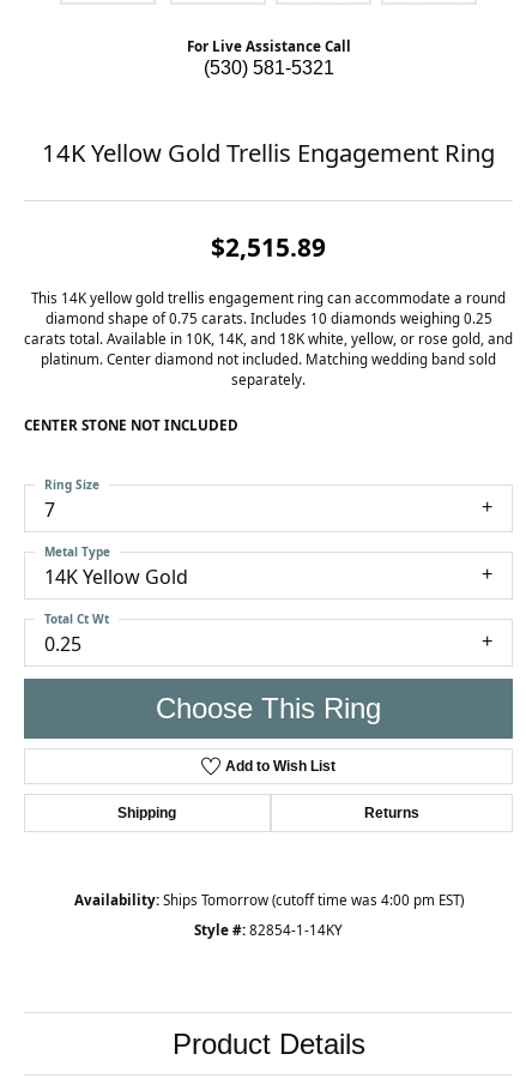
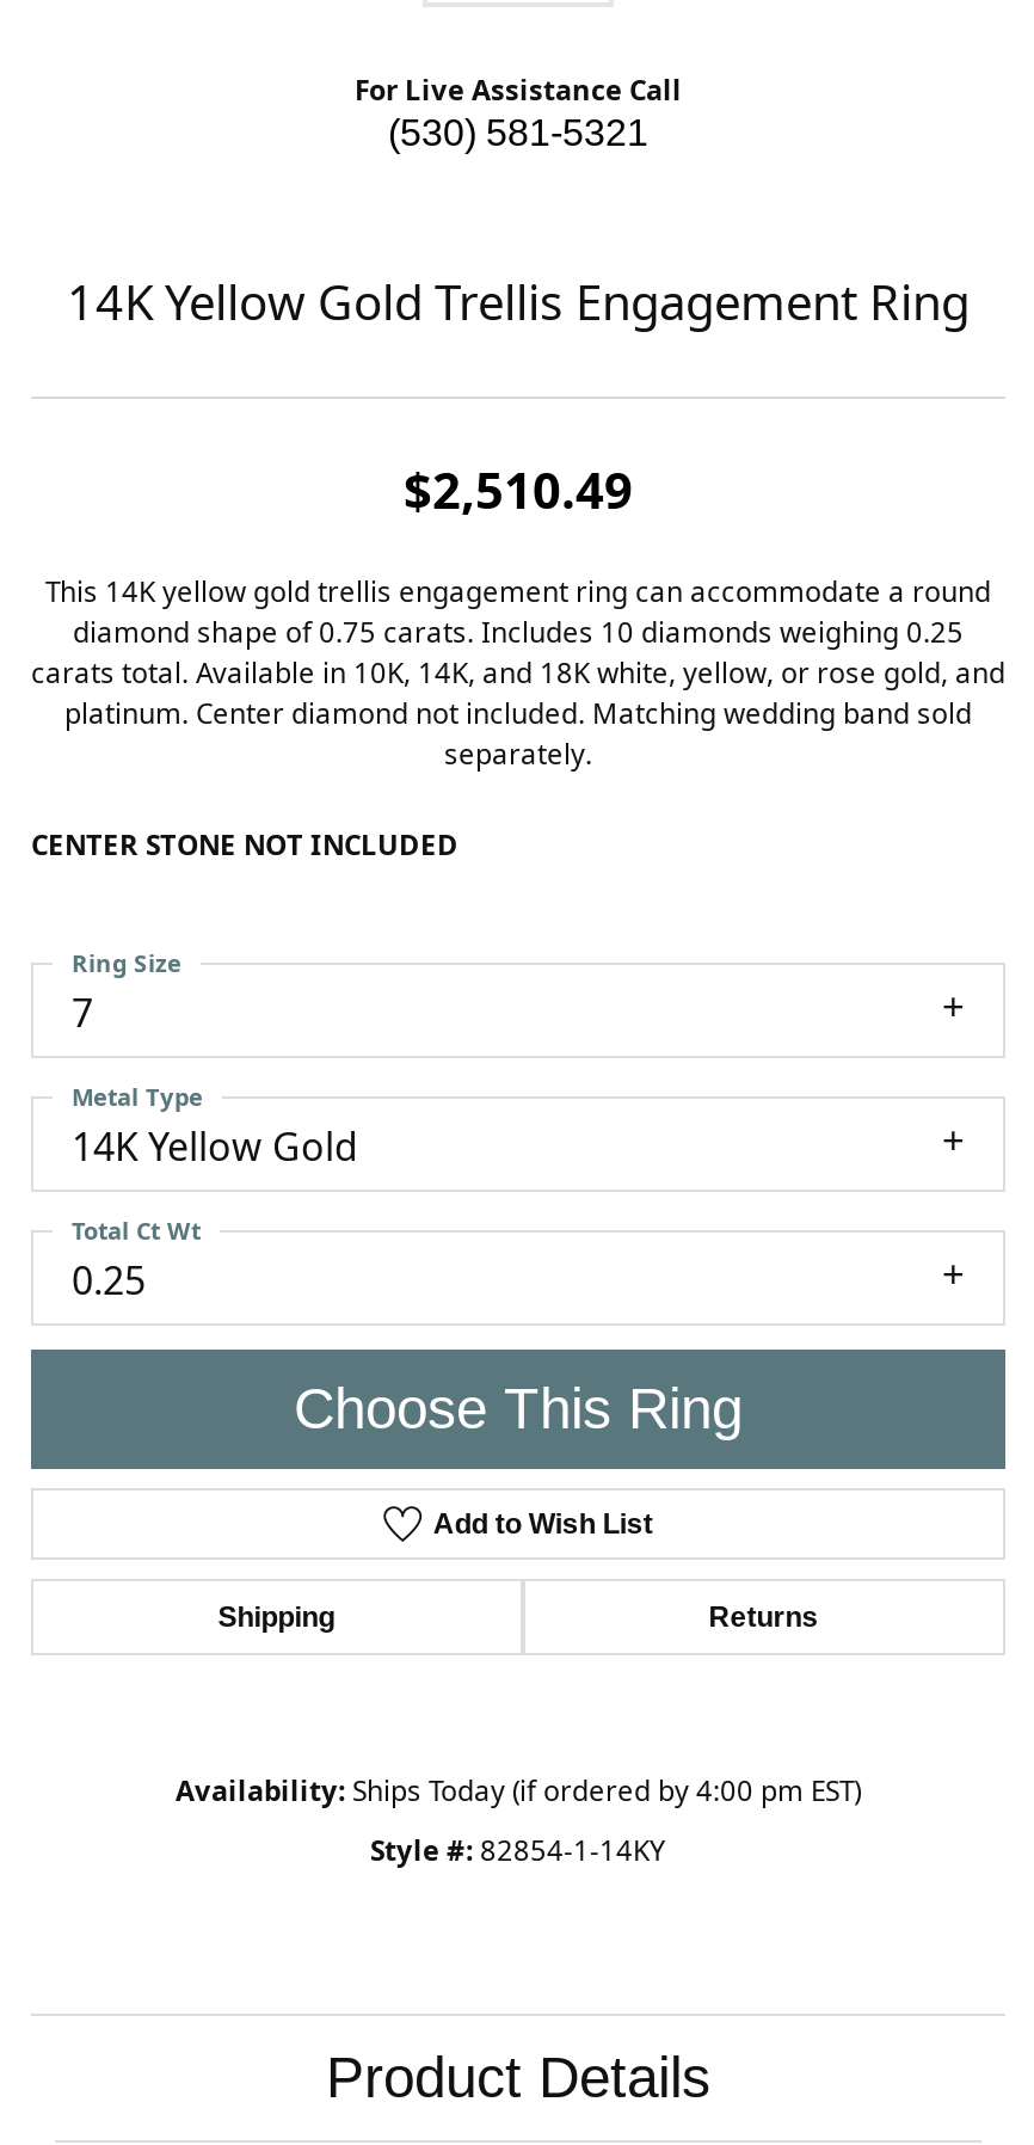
- $2,515.89
+ $2,510.49

- Availability: Ships Tomorrow (cutoff time was 4:00 pm EST)
+ Availability: Ships Today (if ordered by 4:00 pm EST)
